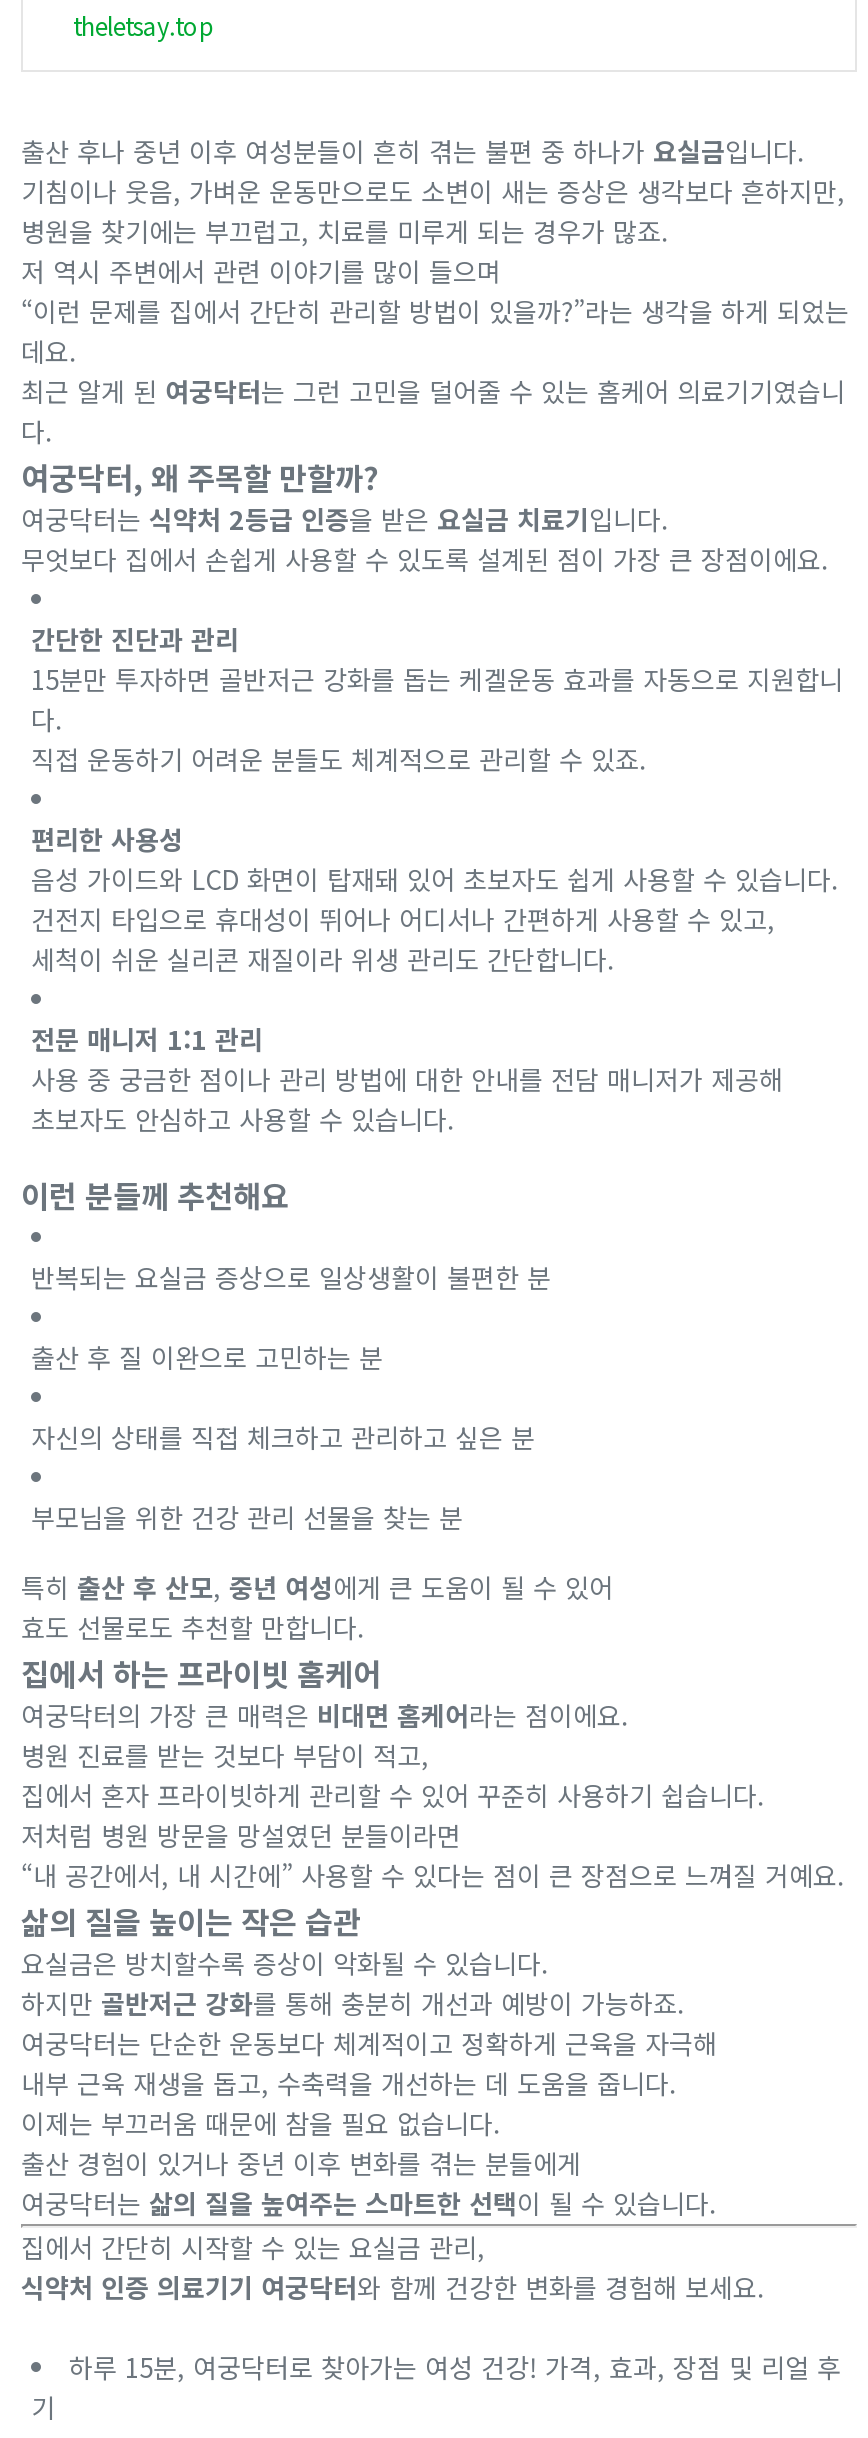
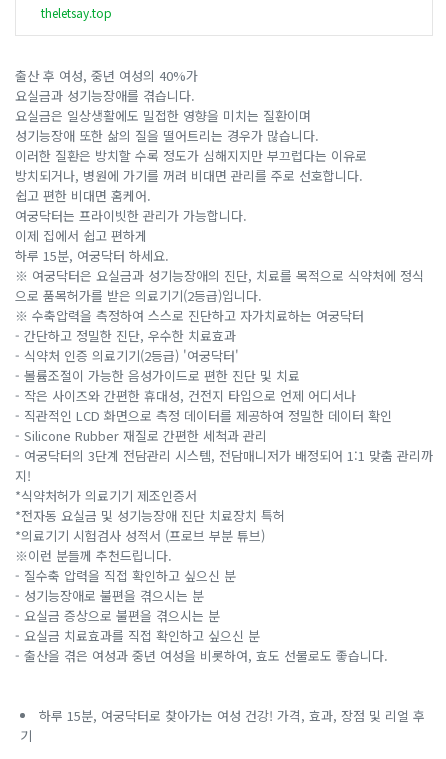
- 출산 후나 중년 이후 여성분들이 흔히 겪는 불편 중 하나가 요실금입니다.
- 기침이나 웃음, 가벼운 운동만으로도 소변이 새는 증상은 생각보다 흔하지만,
- 병원을 찾기에는 부끄럽고, 치료를 미루게 되는 경우가 많죠.
- 저 역시 주변에서 관련 이야기를 많이 들으며
- “이런 문제를 집에서 간단히 관리할 방법이 있을까?”라는 생각을 하게 되었는
- 데요.
- 최근 알게 된 여궁닥터는 그런 고민을 덜어줄 수 있는 홈케어 의료기기였습니
- 다.
- 여궁닥터, 왜 주목할 만할까?
- 여궁닥터는 식약처 2등급 인증을 받은 요실금 치료기입니다.
- 무엇보다 집에서 손쉽게 사용할 수 있도록 설계된 점이 가장 큰 장점이에요.
- 간단한 진단과 관리
- 15분만 투자하면 골반저근 강화를 돕는 케겔운동 효과를 자동으로 지원합니
- 다.
- 직접 운동하기 어려운 분들도 체계적으로 관리할 수 있죠.
- 편리한 사용성
- 음성 가이드와 LCD 화면이 탑재돼 있어 초보자도 쉽게 사용할 수 있습니다.
- 건전지 타입으로 휴대성이 뛰어나 어디서나 간편하게 사용할 수 있고,
- 세척이 쉬운 실리콘 재질이라 위생 관리도 간단합니다.
- 전문 매니저 1:1 관리
- 사용 중 궁금한 점이나 관리 방법에 대한 안내를 전담 매니저가 제공해
- 초보자도 안심하고 사용할 수 있습니다.
- 이런 분들께 추천해요
- 반복되는 요실금 증상으로 일상생활이 불편한 분
- 출산 후 질 이완으로 고민하는 분
- 자신의 상태를 직접 체크하고 관리하고 싶은 분
- 부모님을 위한 건강 관리 선물을 찾는 분
- 특히 출산 후 산모, 중년 여성에게 큰 도움이 될 수 있어
- 효도 선물로도 추천할 만합니다.
- 집에서 하는 프라이빗 홈케어
- 여궁닥터의 가장 큰 매력은 비대면 홈케어라는 점이에요.
- 병원 진료를 받는 것보다 부담이 적고,
- 집에서 혼자 프라이빗하게 관리할 수 있어 꾸준히 사용하기 쉽습니다.
- 저처럼 병원 방문을 망설였던 분들이라면
- “내 공간에서, 내 시간에” 사용할 수 있다는 점이 큰 장점으로 느껴질 거예요.
- 삶의 질을 높이는 작은 습관
- 요실금은 방치할수록 증상이 악화될 수 있습니다.
- 하지만 골반저근 강화를 통해 충분히 개선과 예방이 가능하죠.
- 여궁닥터는 단순한 운동보다 체계적이고 정확하게 근육을 자극해
- 내부 근육 재생을 돕고, 수축력을 개선하는 데 도움을 줍니다.
- 이제는 부끄러움 때문에 참을 필요 없습니다.
- 출산 경험이 있거나 중년 이후 변화를 겪는 분들에게
- 여궁닥터는 삶의 질을 높여주는 스마트한 선택이 될 수 있습니다.
- 집에서 간단히 시작할 수 있는 요실금 관리,
- 식약처 인증 의료기기 여궁닥터와 함께 건강한 변화를 경험해 보세요.
+ 출산 후 여성, 중년 여성의 40%가
+ 요실금과 성기능장애를 겪습니다.
+ 요실금은 일상생활에도 밀접한 영향을 미치는 질환이며
+ 성기능장애 또한 삶의 질을 떨어트리는 경우가 많습니다.
+ 이러한 질환은 방치할 수록 정도가 심해지지만 부끄럽다는 이유로
+ 방치되거나, 병원에 가기를 꺼려 비대면 관리를 주로 선호합니다.
+ 쉽고 편한 비대면 홈케어.
+ 여궁닥터는 프라이빗한 관리가 가능합니다.
+ 이제 집에서 쉽고 편하게
+ 하루 15분, 여궁닥터 하세요.
+ ※ 여궁닥터은 요실금과 성기능장애의 진단, 치료를 목적으로 식약처에 정식
+ 으로 품목허가를 받은 의료기기(2등급)입니다.
+ ※ 수축압력을 측정하여 스스로 진단하고 자가치료하는 여궁닥터
+ - 간단하고 정밀한 진단, 우수한 치료효과
+ - 식약처 인증 의료기기(2등급) '여궁닥터'
+ - 볼륨조절이 가능한 음성가이드로 편한 진단 및 치료
+ - 작은 사이즈와 간편한 휴대성, 건전지 타입으로 언제 어디서나
+ - 직관적인 LCD 화면으로 측정 데이터를 제공하여 정밀한 데이터 확인
+ - Silicone Rubber 재질로 간편한 세척과 관리
+ - 여궁닥터의 3단계 전담관리 시스템, 전담매니저가 배정되어 1:1 맞춤 관리까
+ 지!
+ *식약처허가 의료기기 제조인증서
+ *전자동 요실금 및 성기능장애 진단 치료장치 특허
+ *의료기기 시험검사 성적서 (프로브 부분 튜브)
+ ※이런 분들께 추천드립니다.
+ - 질수축 압력을 직접 확인하고 싶으신 분
+ - 성기능장애로 불편을 겪으시는 분
+ - 요실금 증상으로 불편을 겪으시는 분
+ - 요실금 치료효과를 직접 확인하고 싶으신 분
+ - 출산을 겪은 여성과 중년 여성을 비롯하여, 효도 선물로도 좋습니다.
